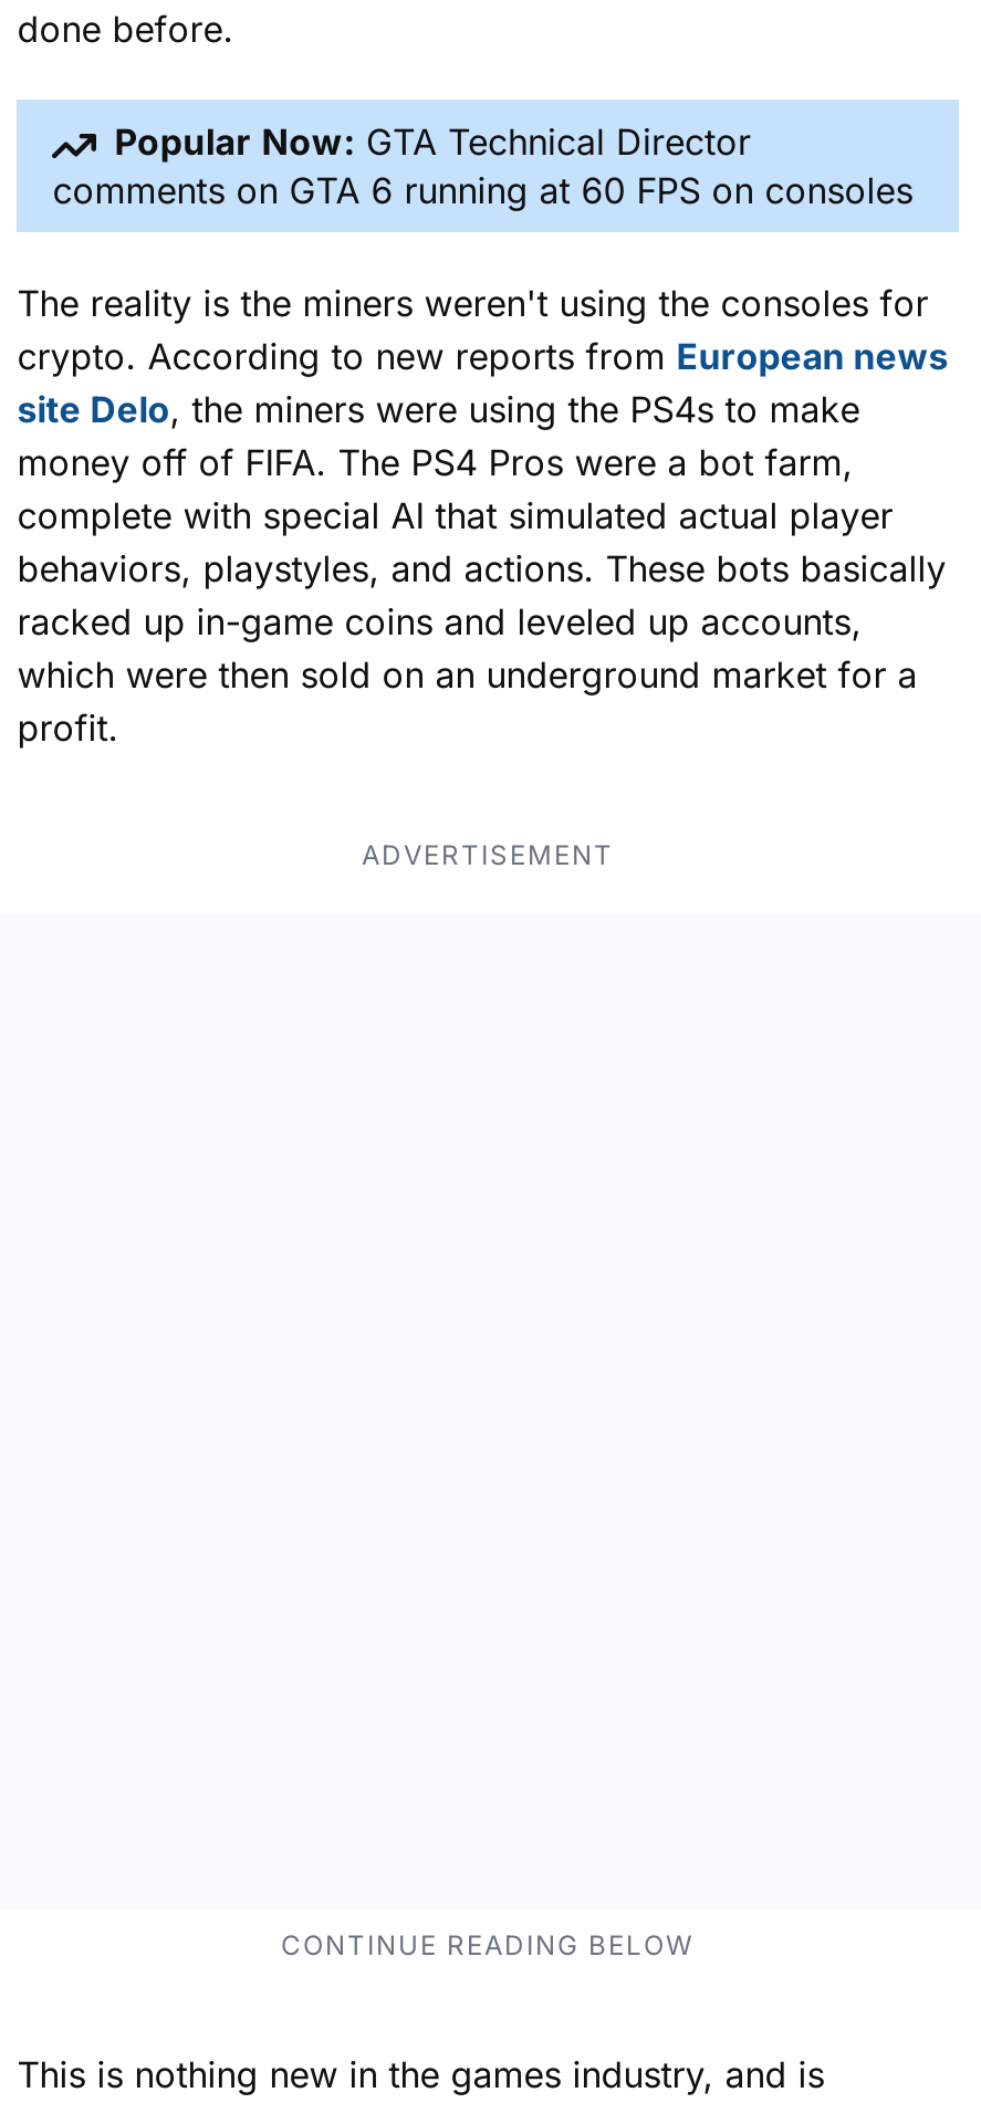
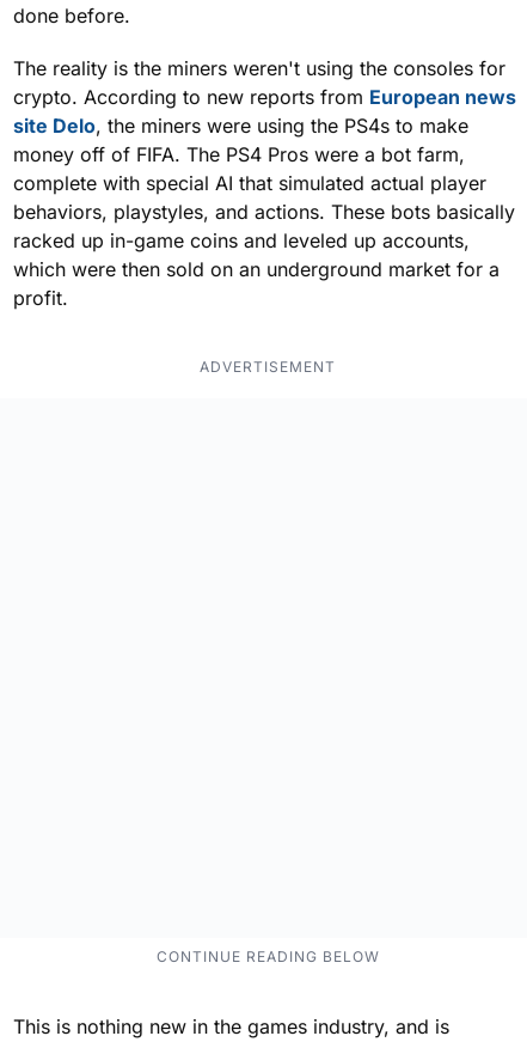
- Popular Now: GTA Technical Director
- comments on GTA 6 running at 60 FPS on consoles
